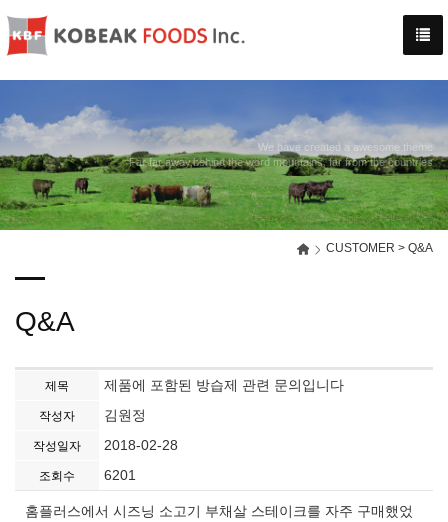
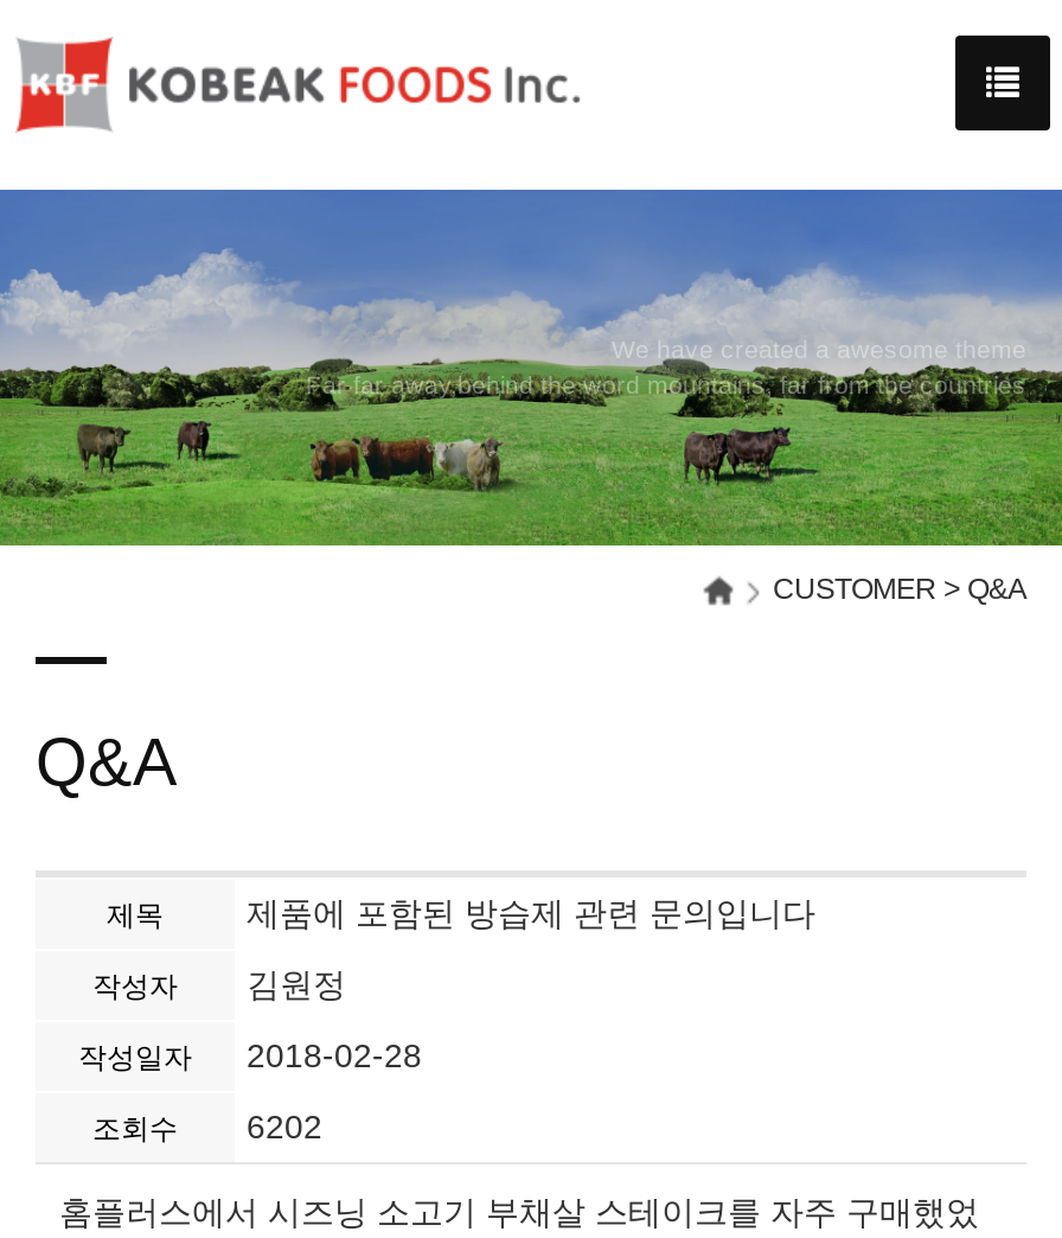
- 6201
+ 6202
